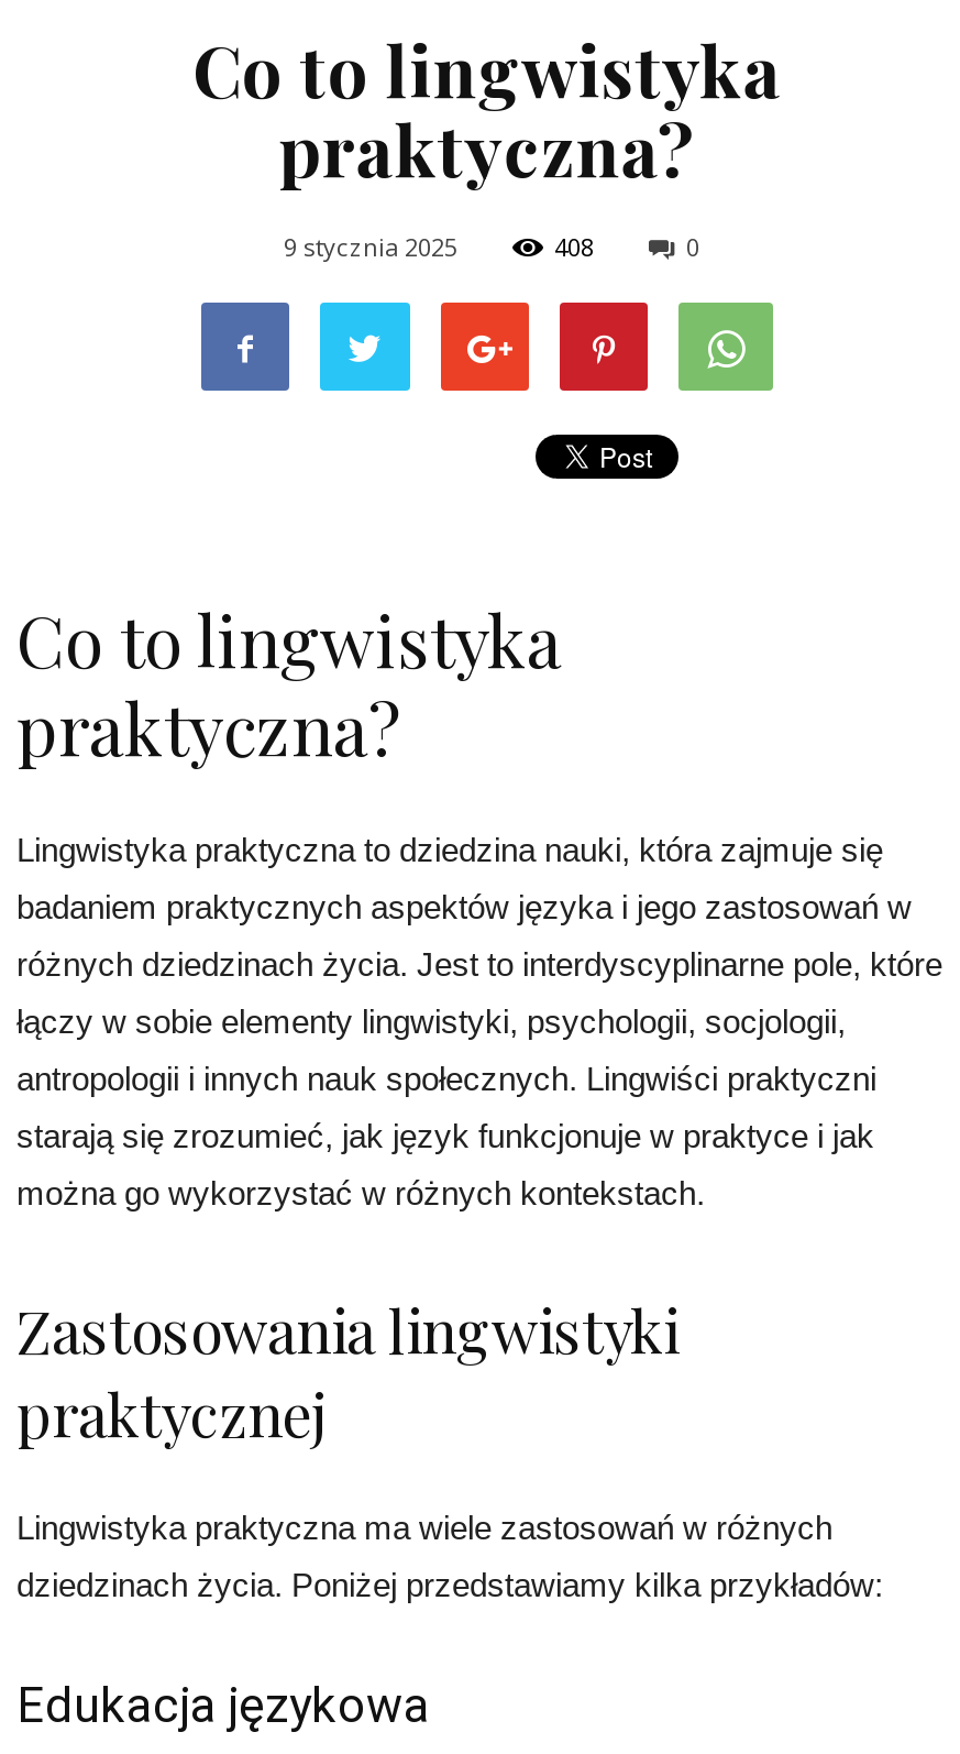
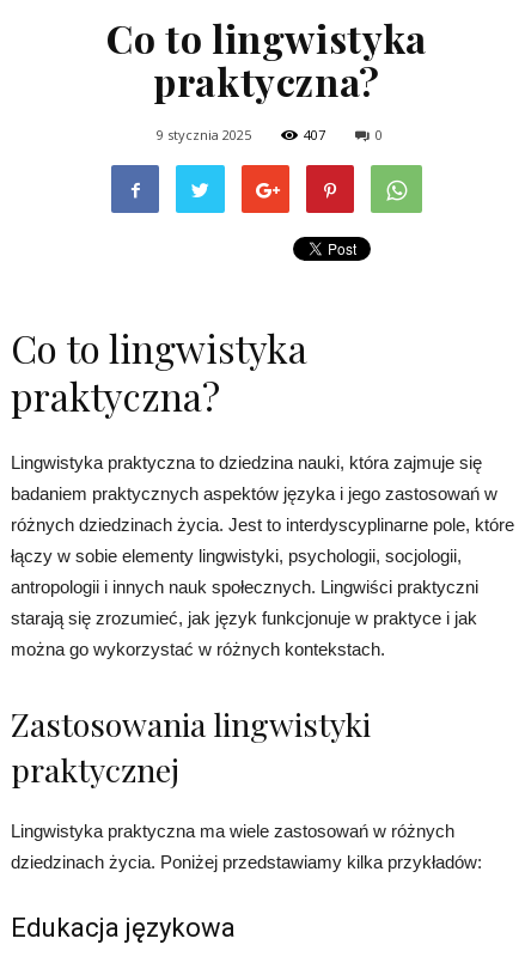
- 408
+ 407
